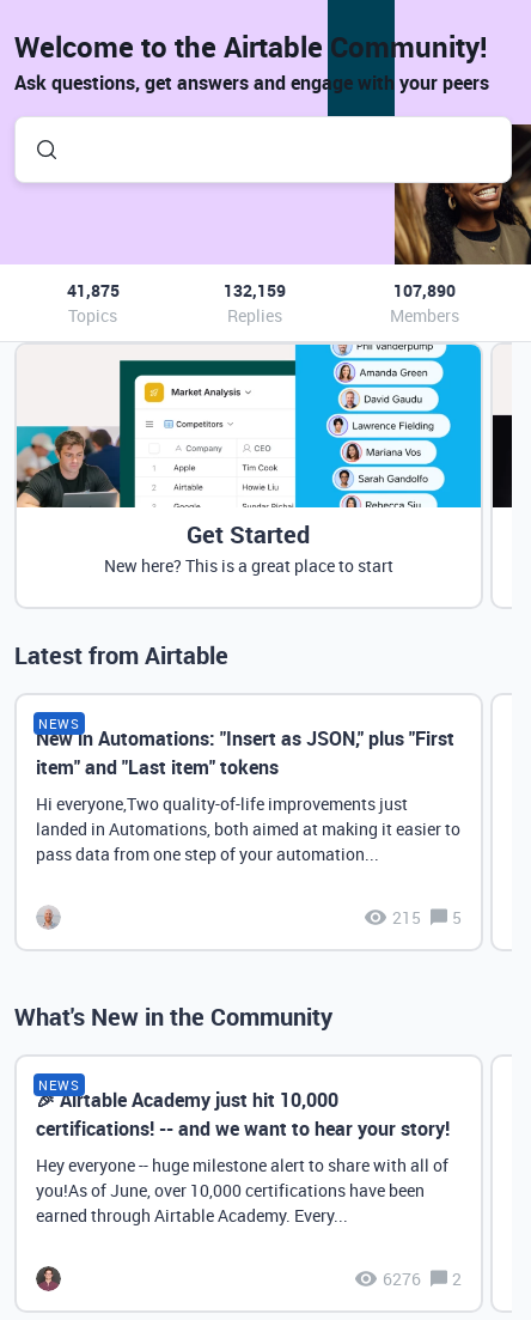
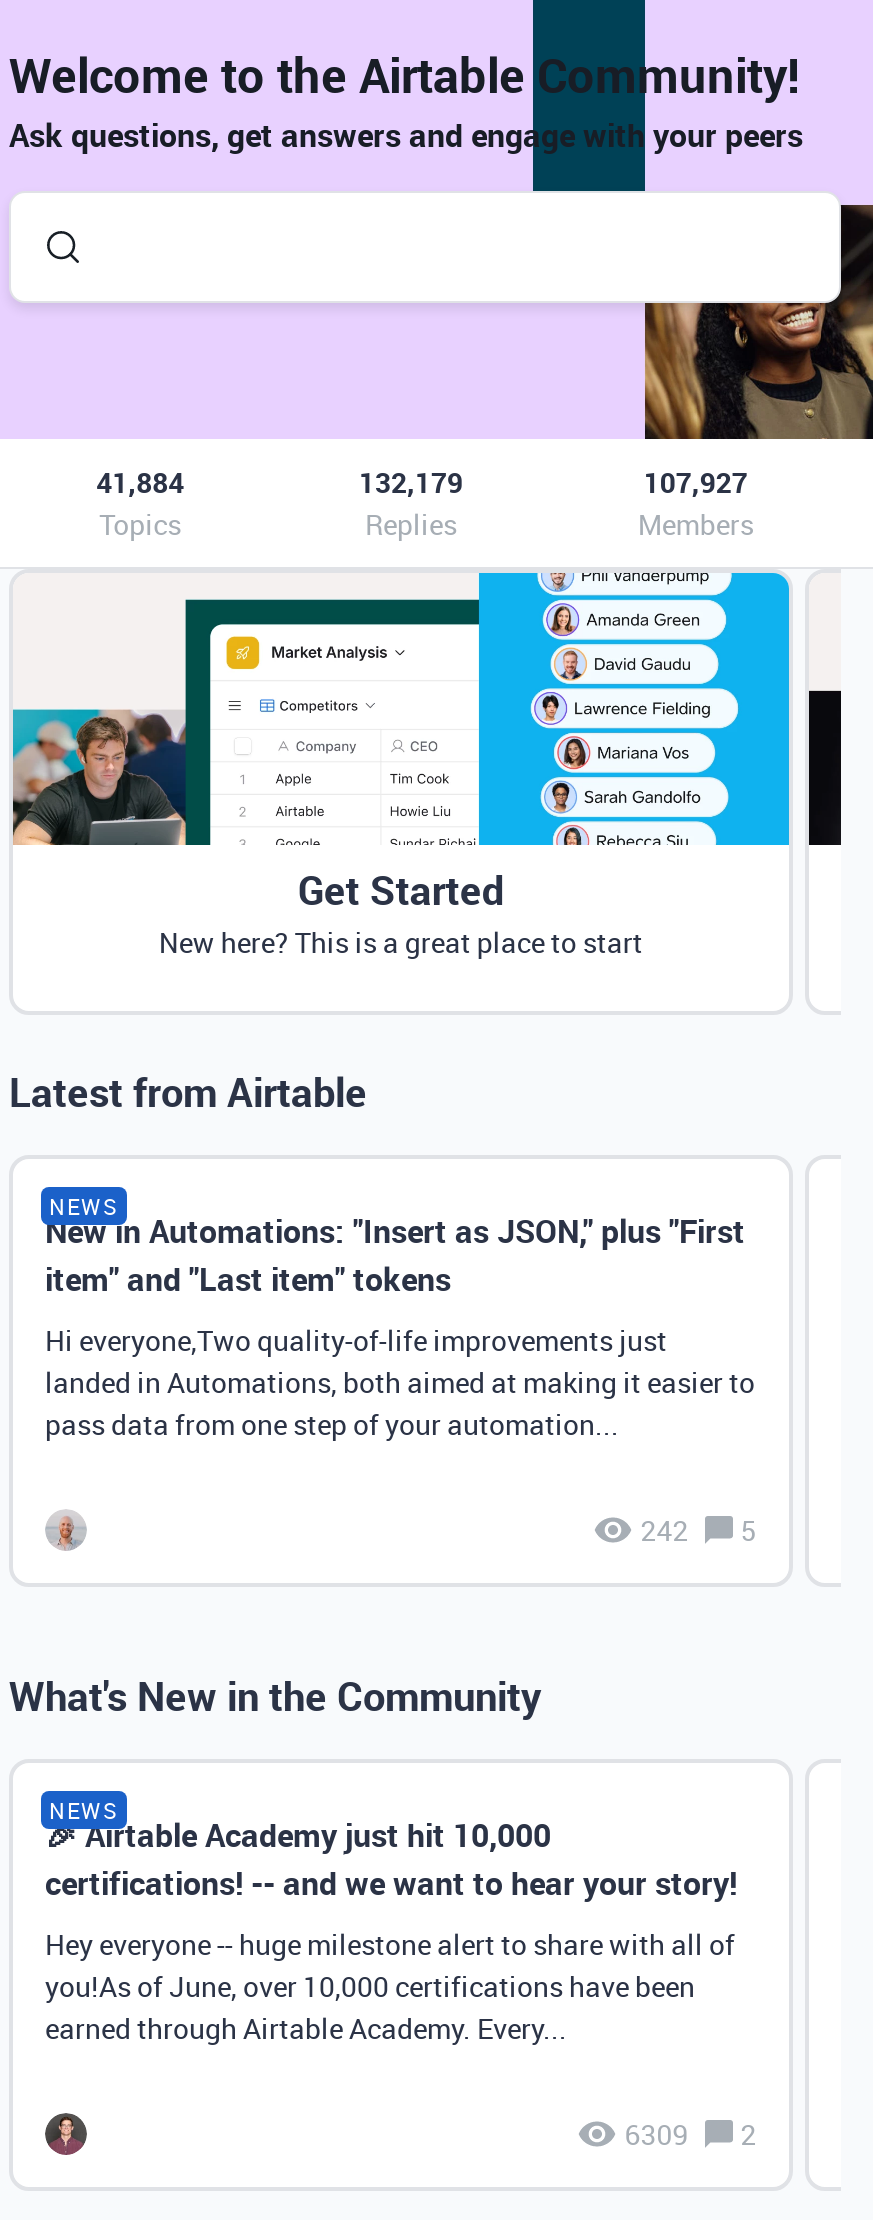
- 41,875
+ 41,884

- 132,159
+ 132,179

- 107,890
+ 107,927

- 215 5
+ 242 5

- 6276 2
+ 6309 2
